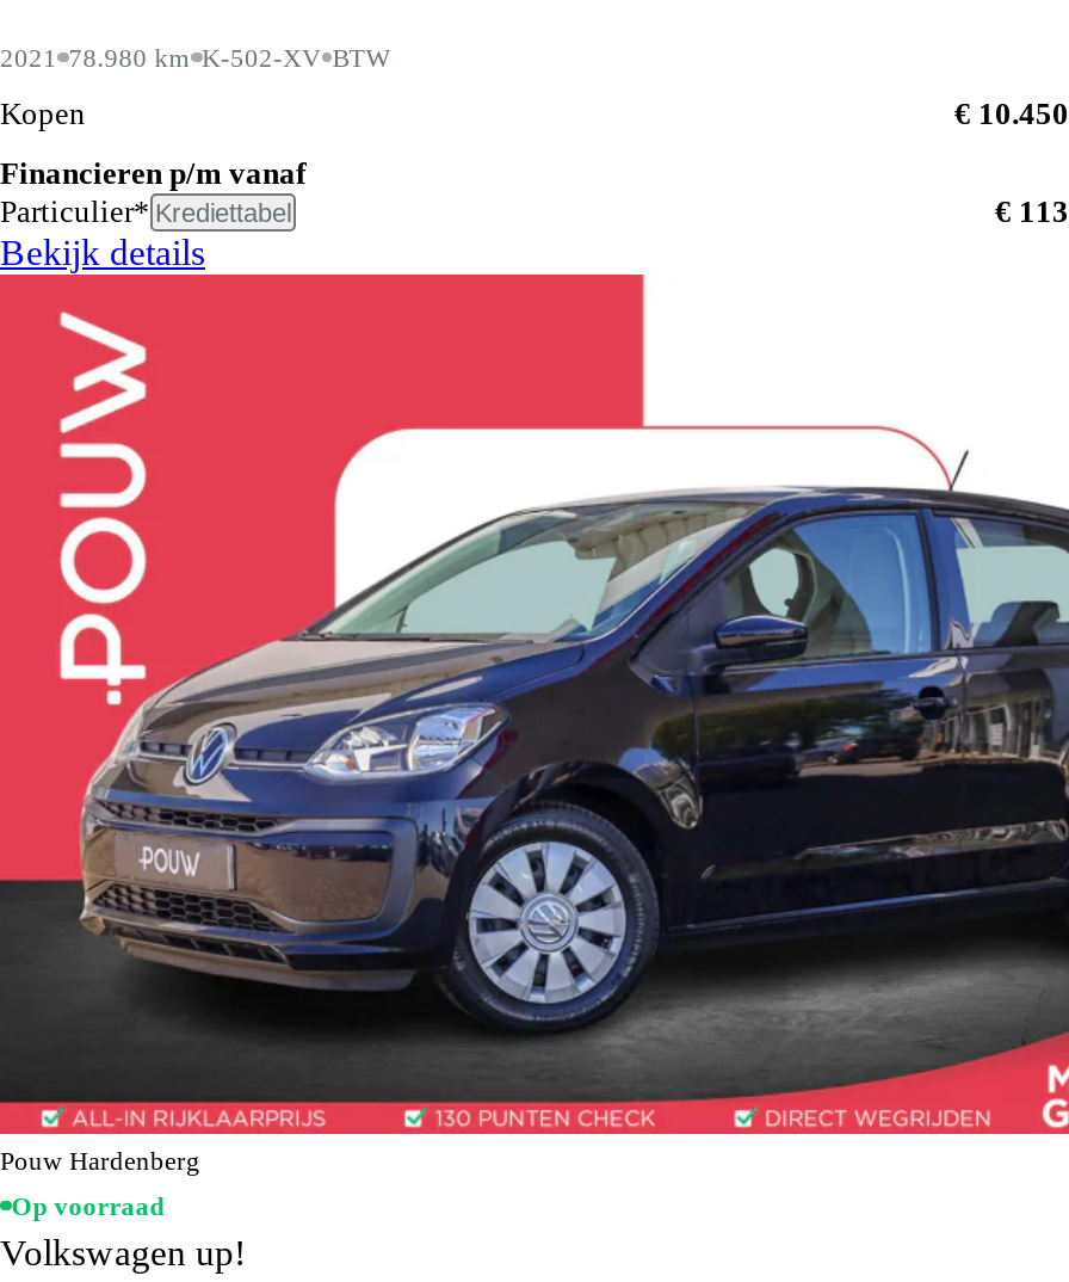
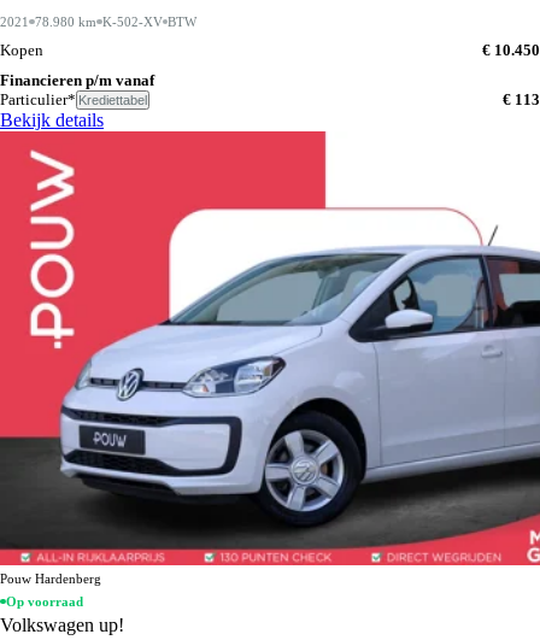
- [image]
+ [image]
